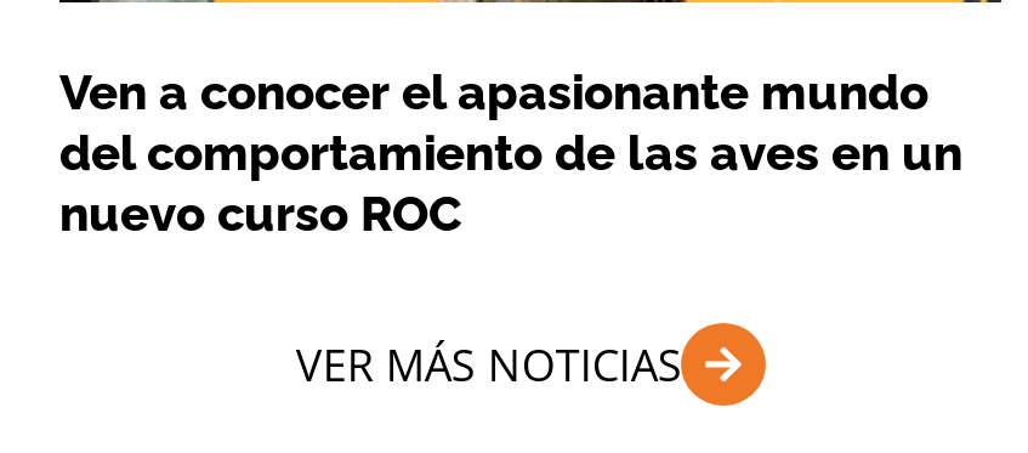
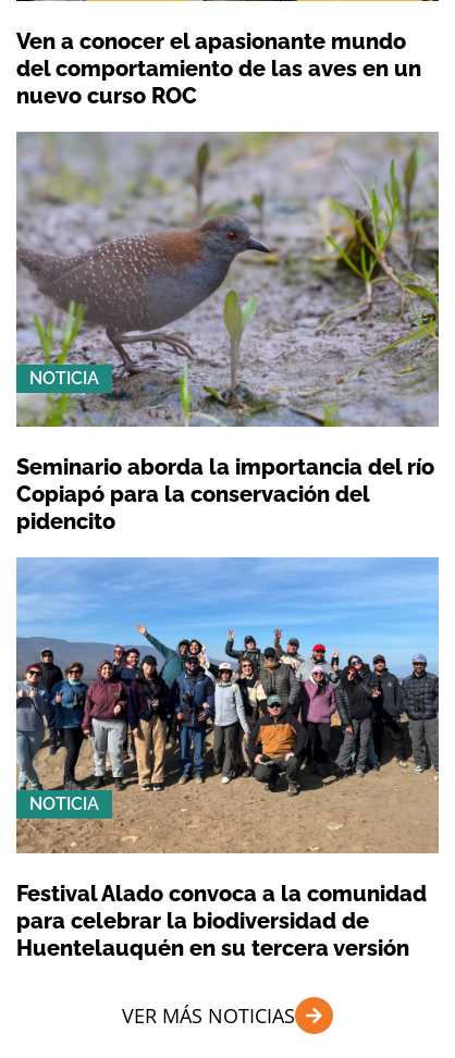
+ [image]
+ NOTICIA

+ Seminario aborda la importancia del río
+ Copiapó para la conservación del
+ pidencito

+ [image]
+ NOTICIA

+ Festival Alado convoca a la comunidad
+ para celebrar la biodiversidad de
+ Huentelauquén en su tercera versión
